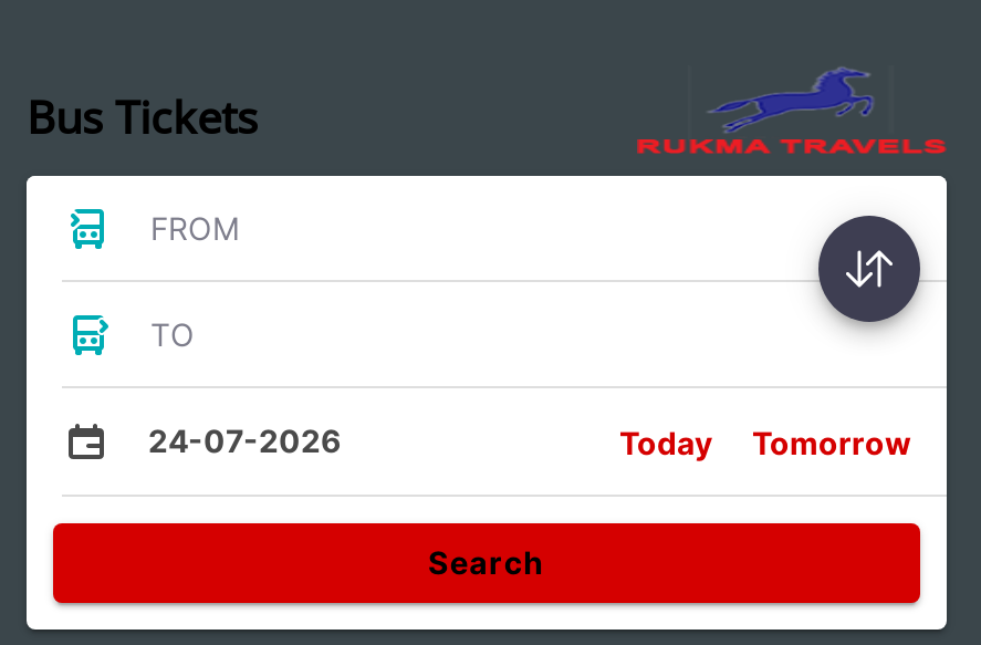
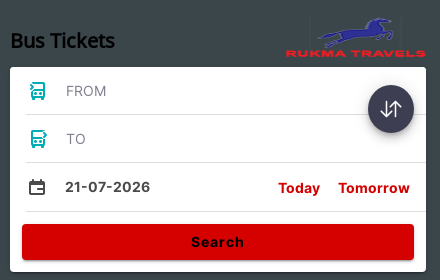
- 24-07-2026
+ 21-07-2026
